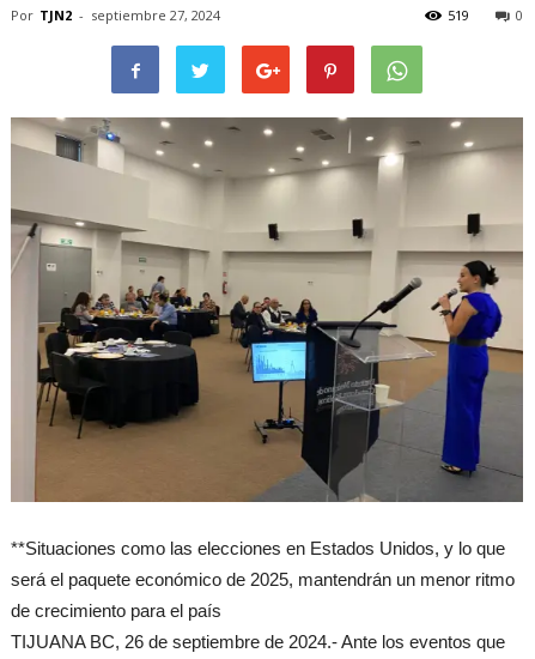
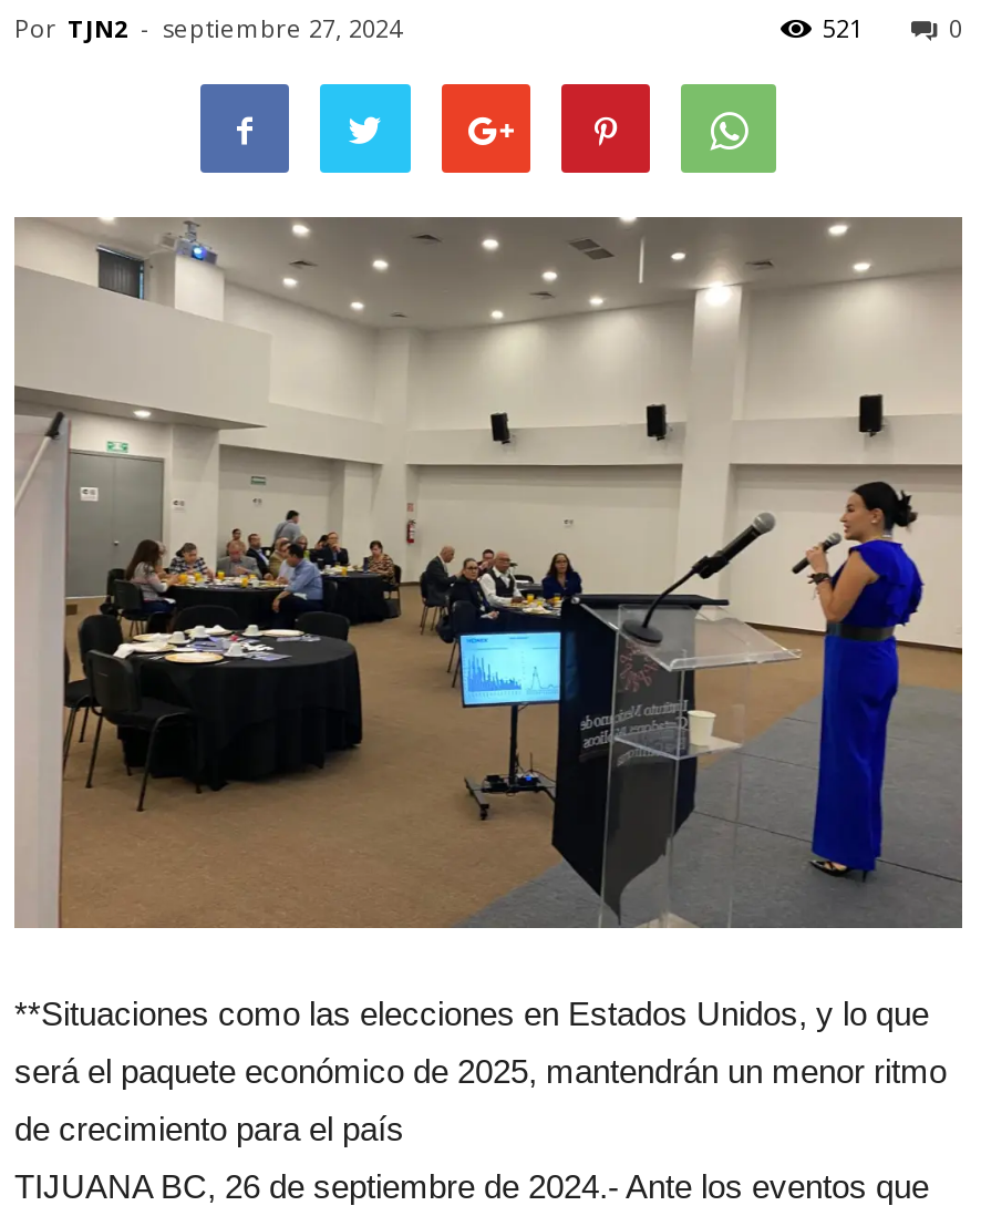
- 519
+ 521
